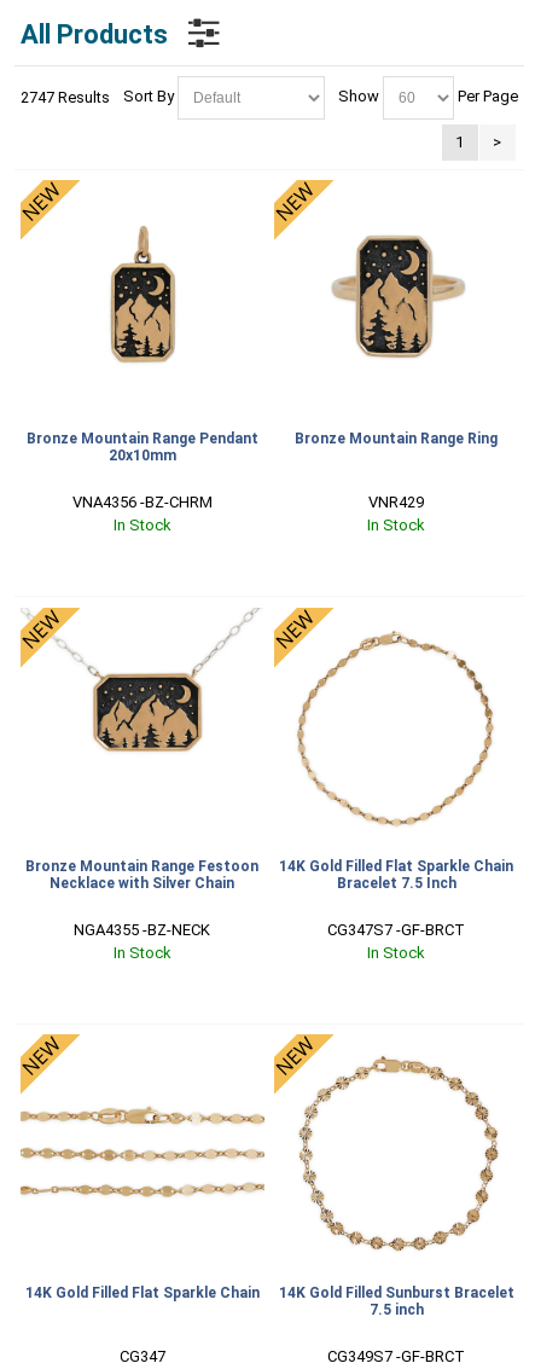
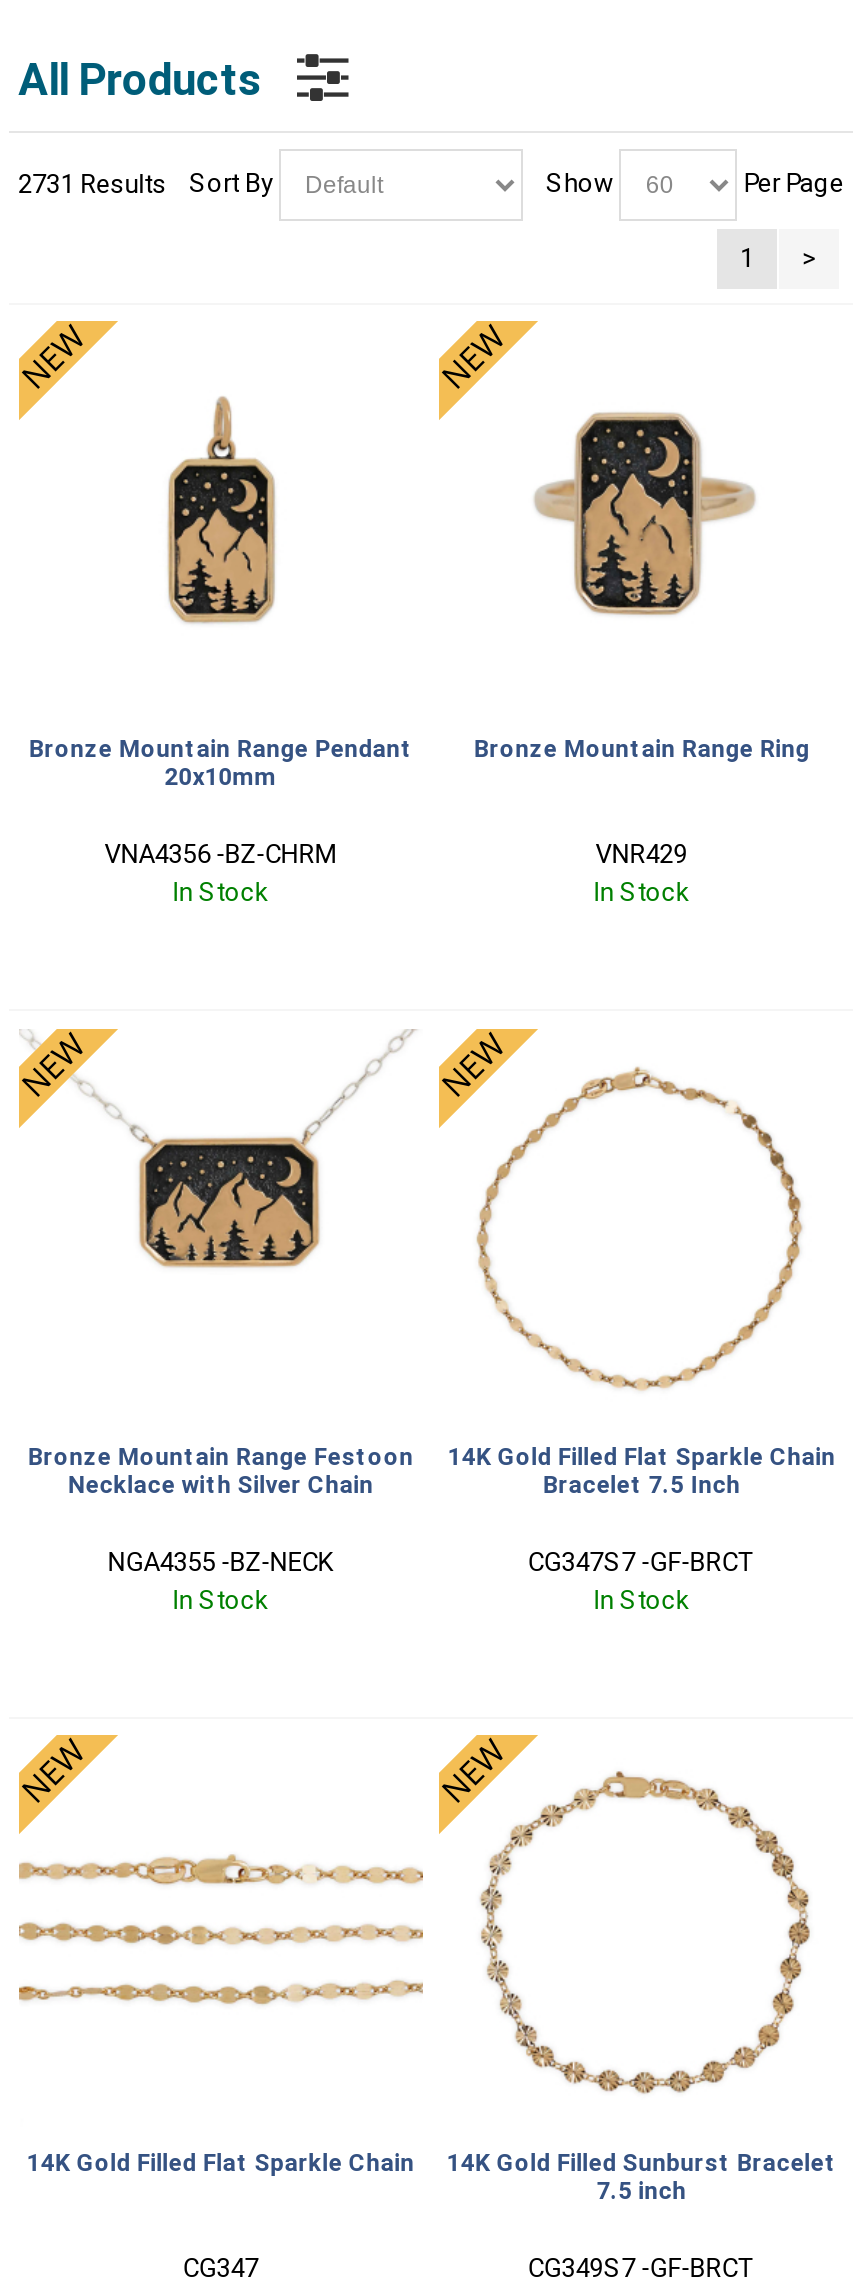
- 2747 Results Sort By
+ 2731 Results Sort By
